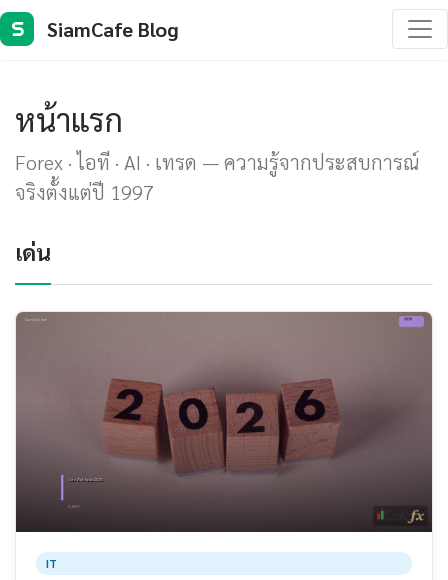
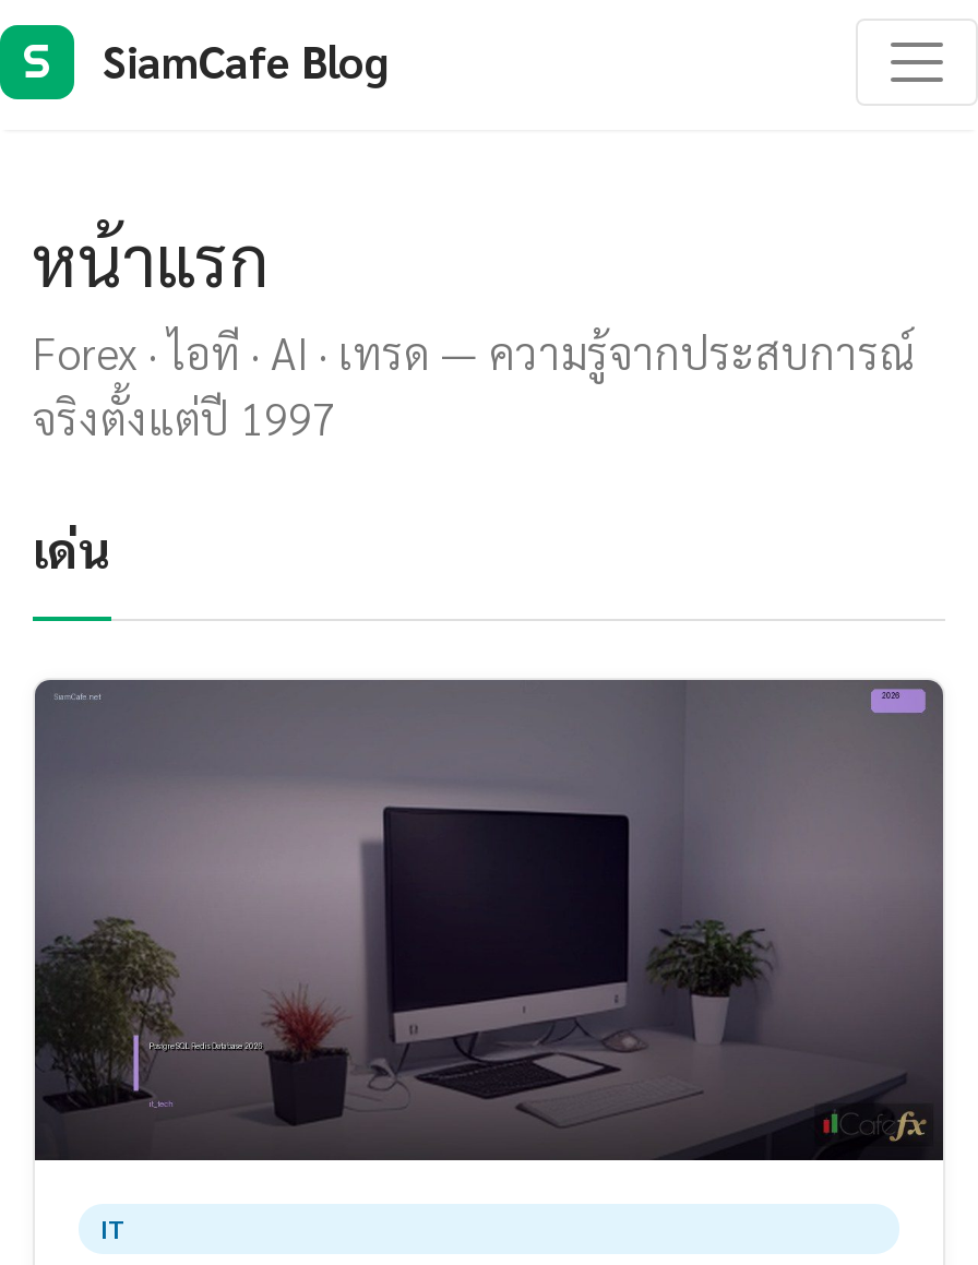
- [image]
+ [image]
